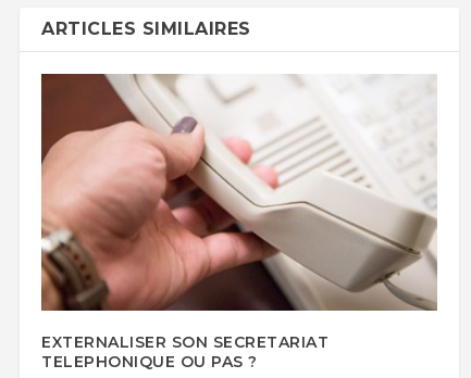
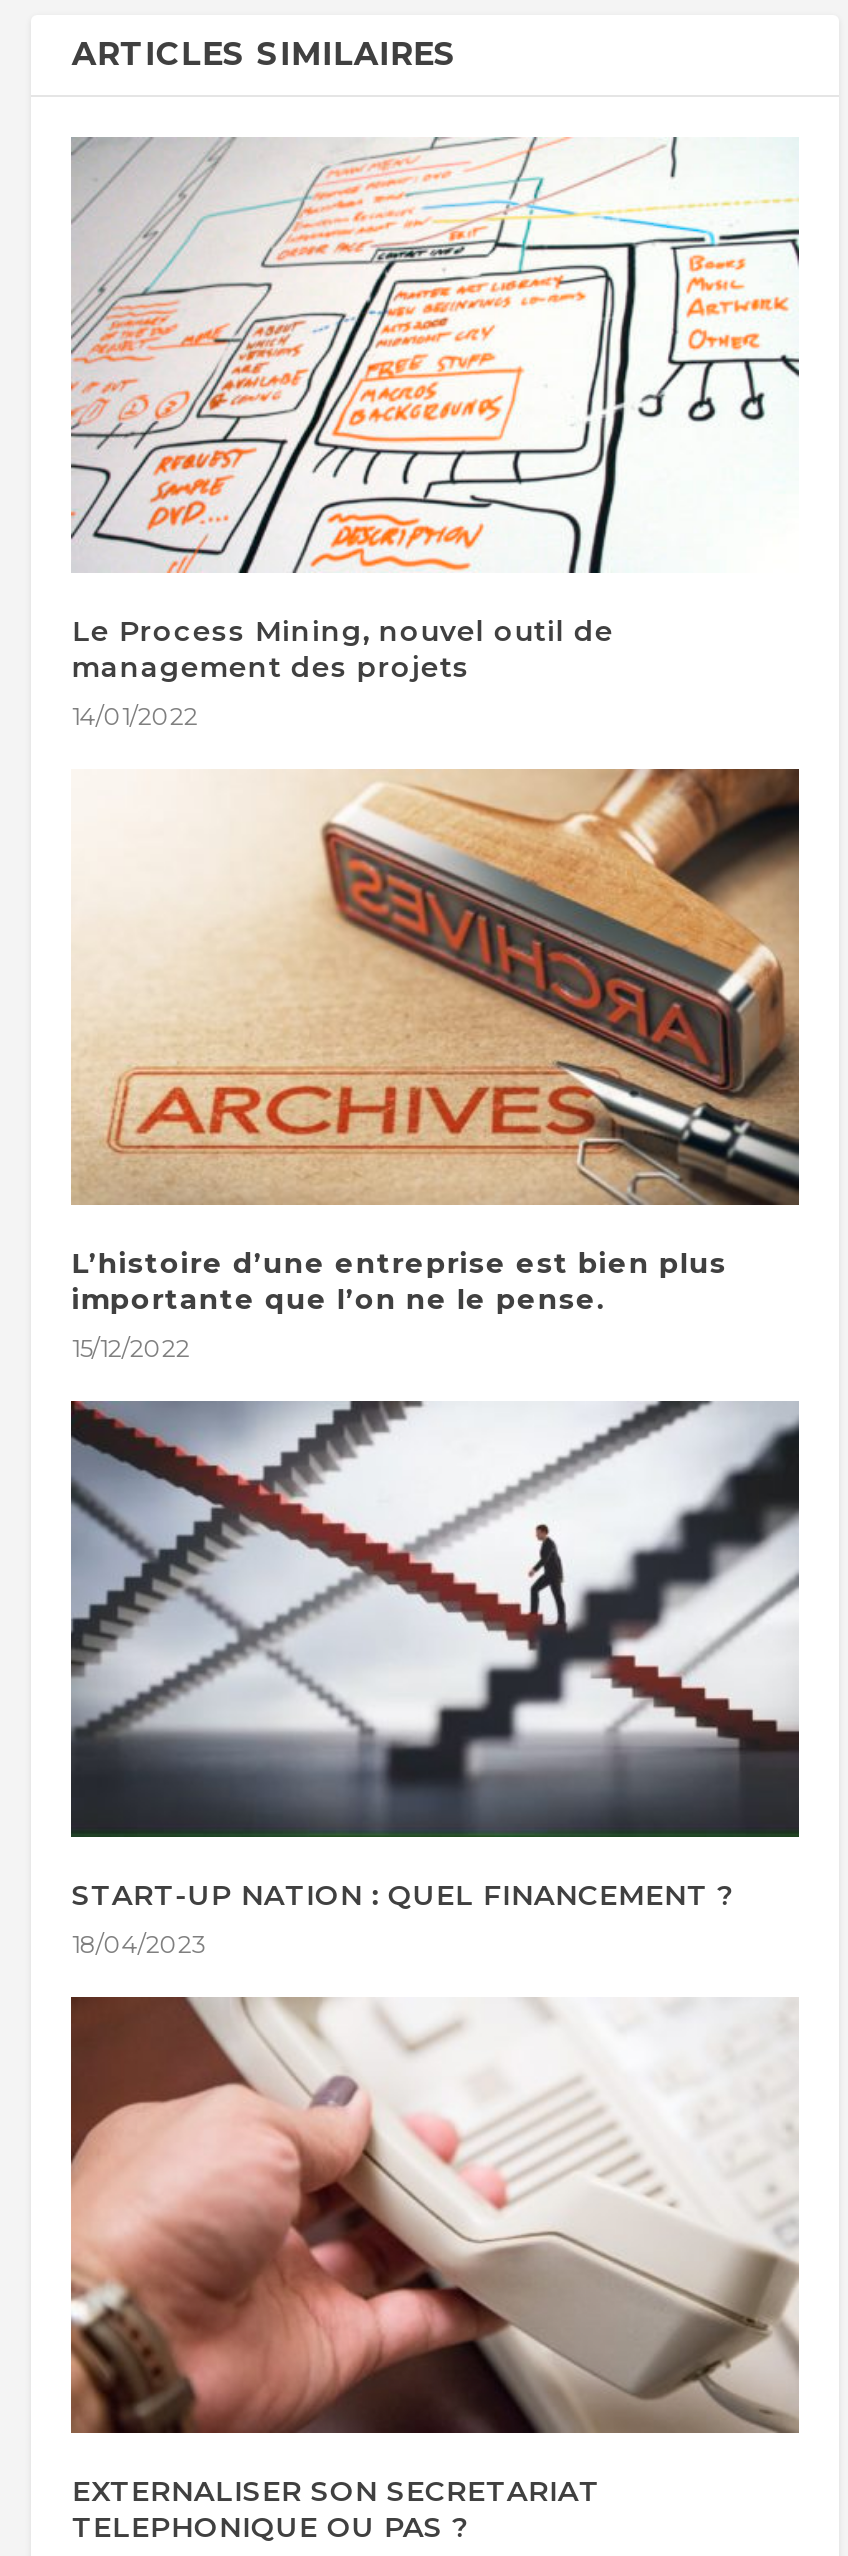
+ [image]
+ START-UP NATION : QUEL FINANCEMENT ?
+ 18/04/2023

+ [image]
+ Le Process Mining, nouvel outil de
+ management des projets
+ 14/01/2022

+ [image]
+ L’histoire d’une entreprise est bien plus
+ importante que l’on ne le pense.
+ 15/12/2022
